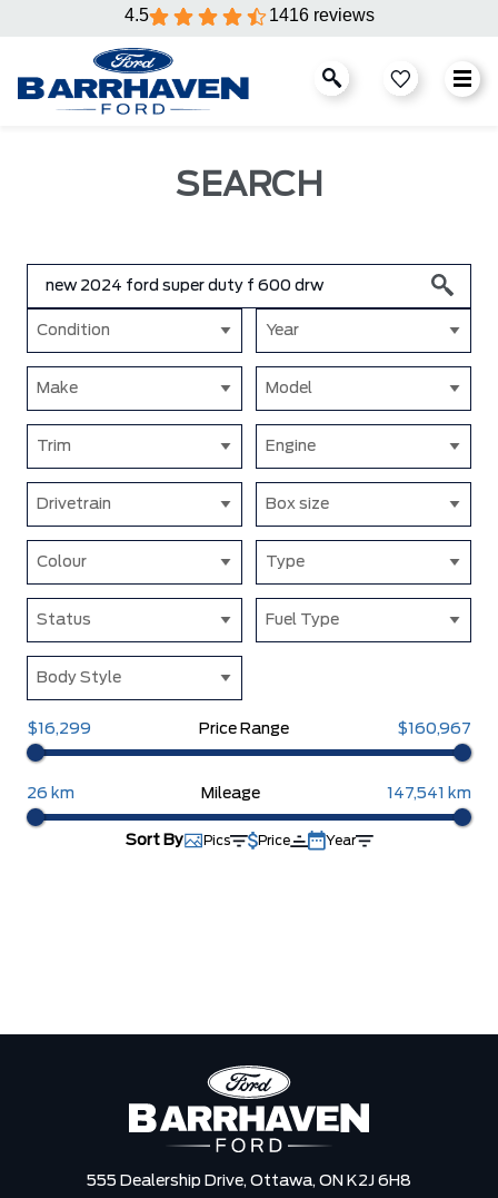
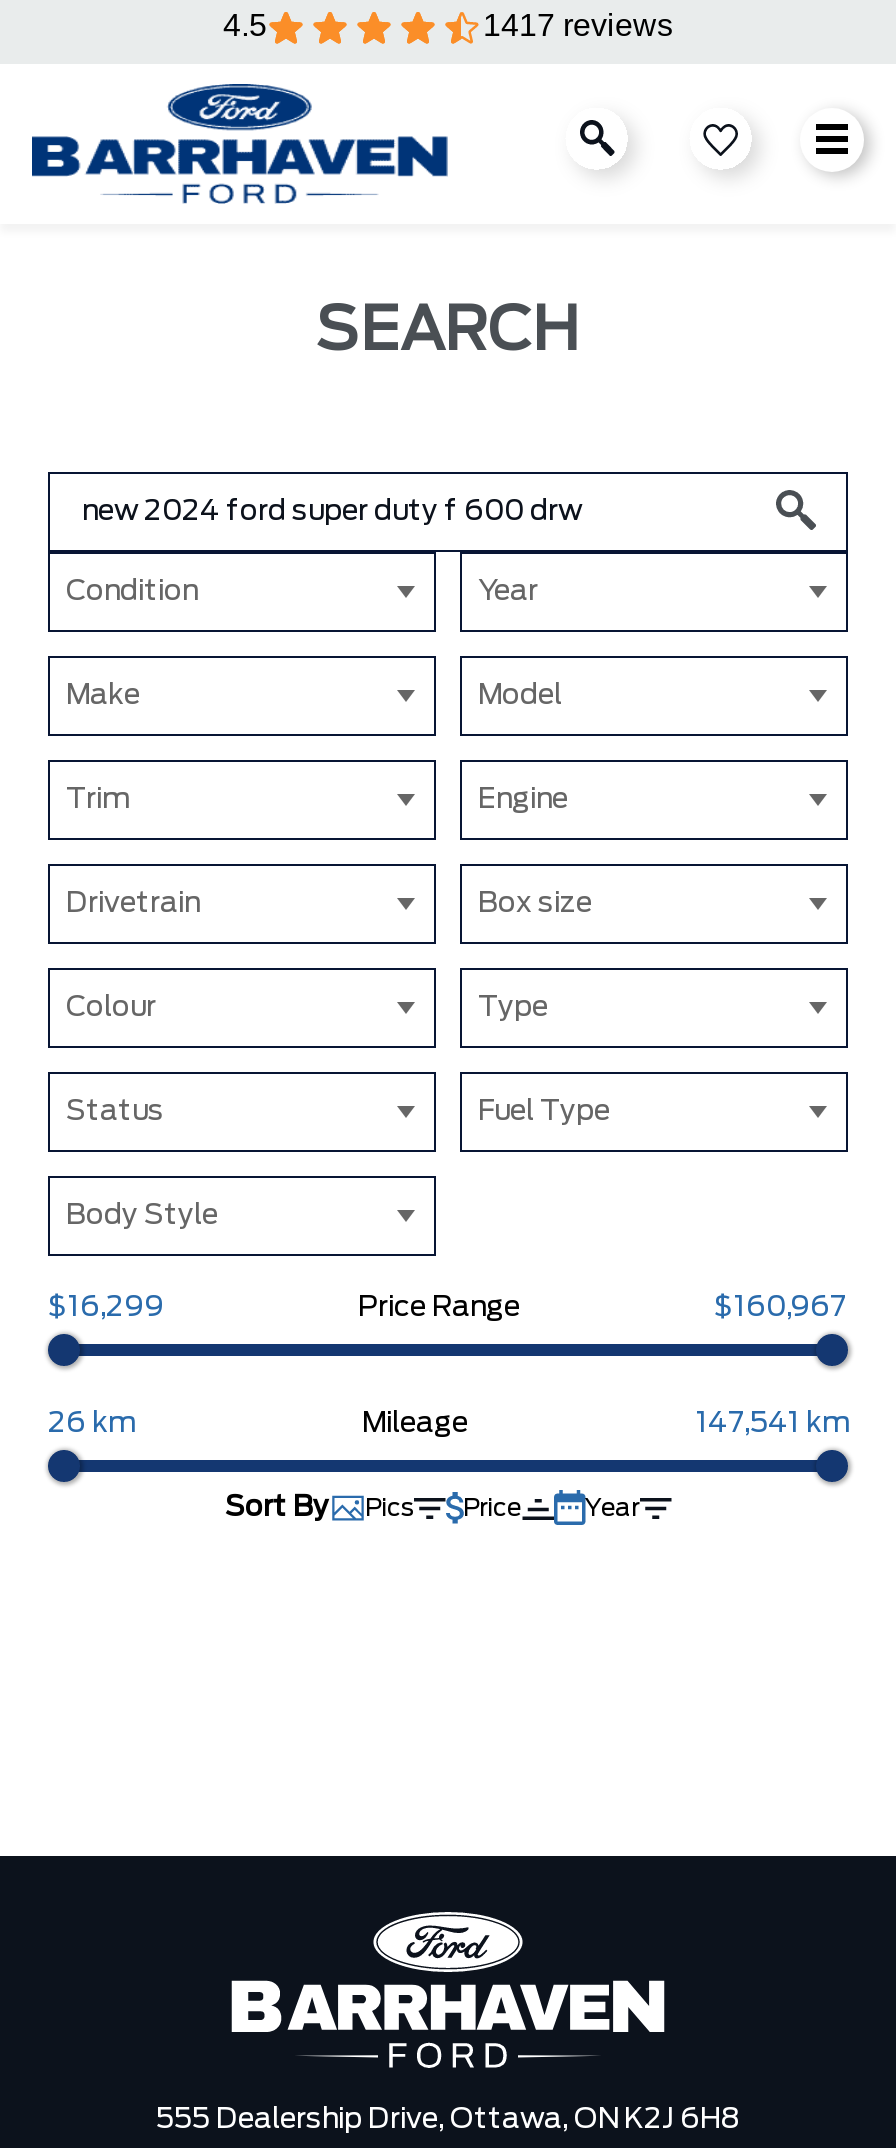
- 1416 reviews
+ 1417 reviews
